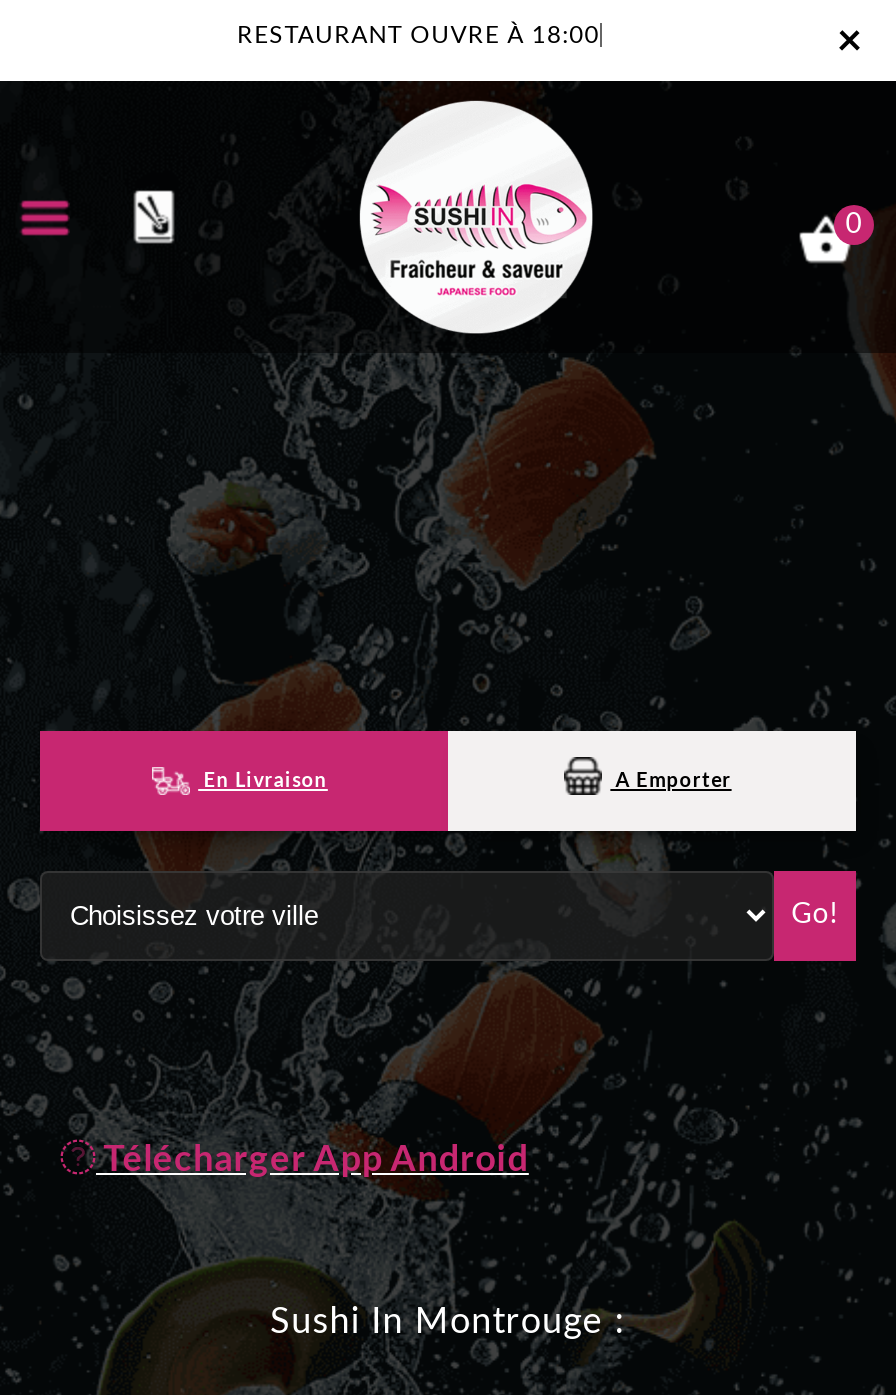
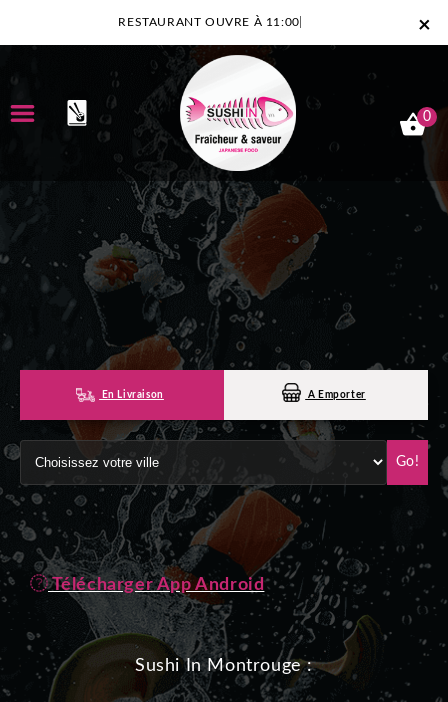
- RESTAURANT OUVRE À 18:00
+ RESTAURANT OUVRE À 11:00
